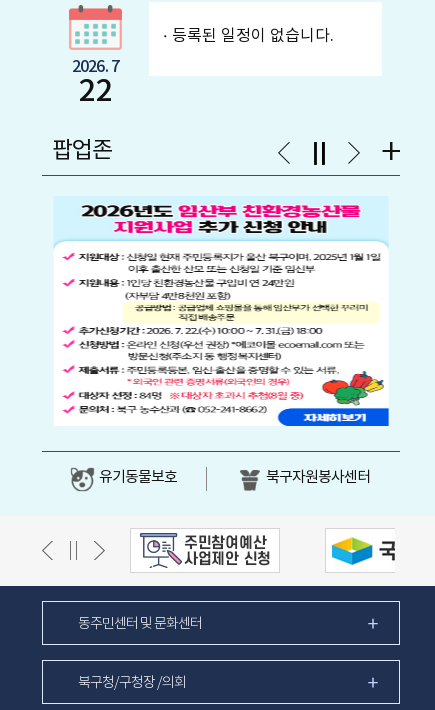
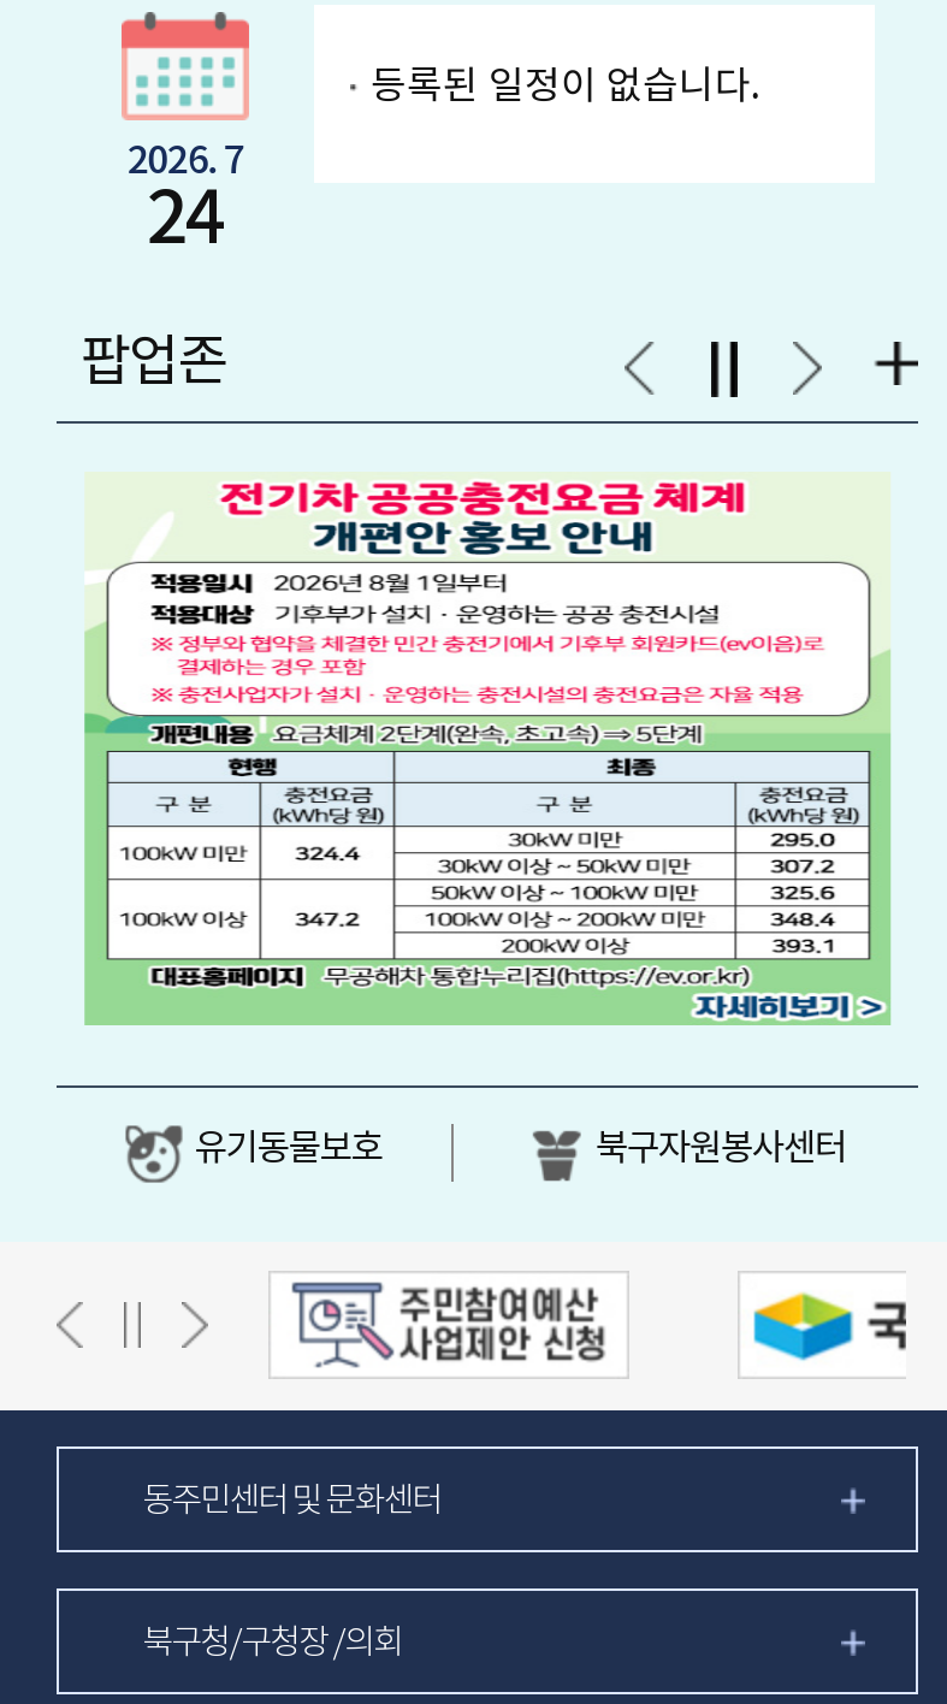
- 22
+ 24

- [image]
+ [image]
